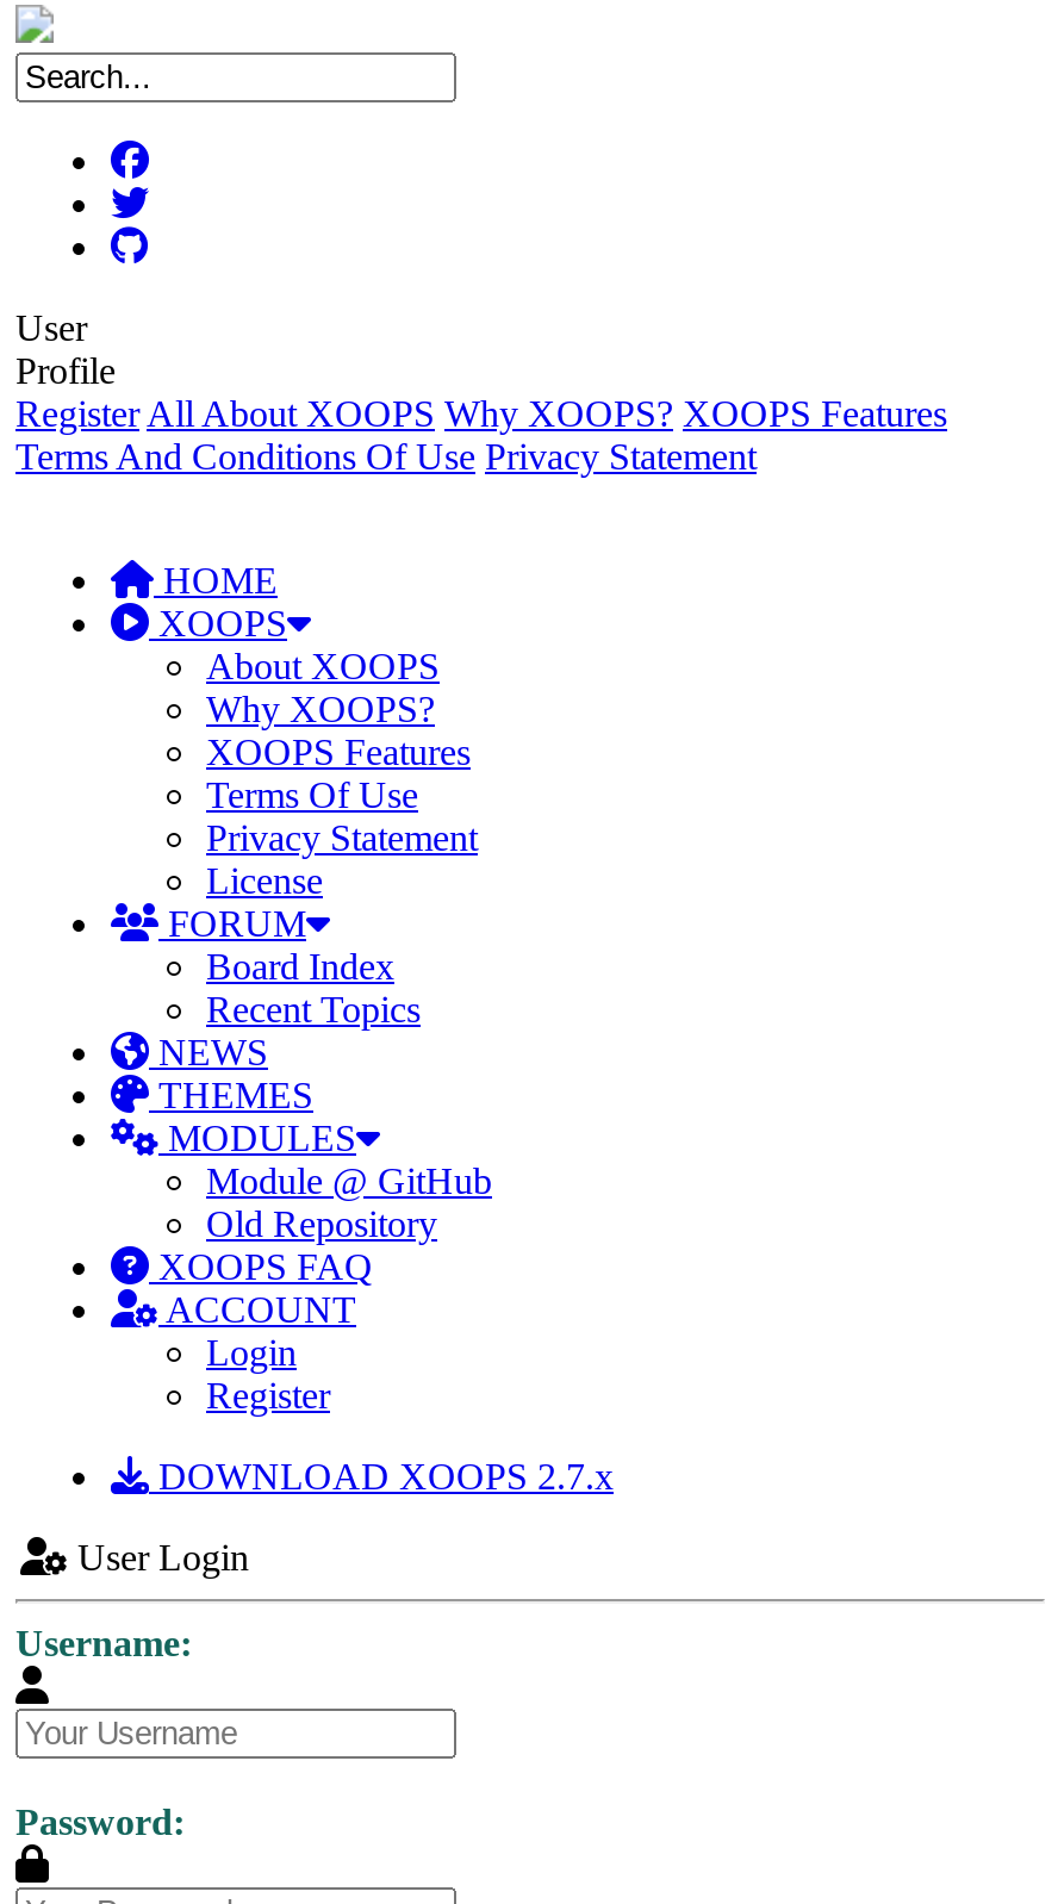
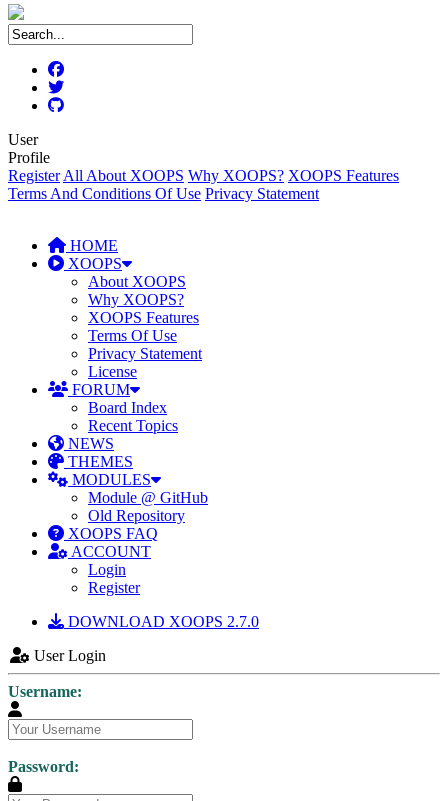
- DOWNLOAD XOOPS 2.7.x
+ DOWNLOAD XOOPS 2.7.0
